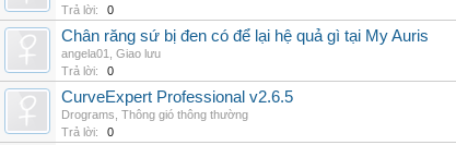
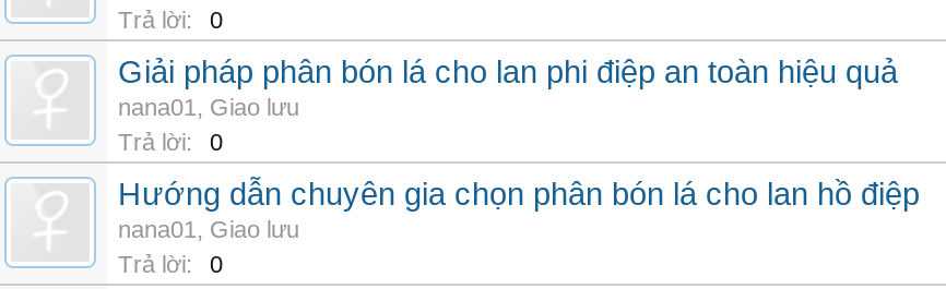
- Chân răng sứ bị đen có để lại hệ quả gì tại My Auris
- angela01, Giao lưu
+ Giải pháp phân bón lá cho lan phi điệp an toàn hiệu quả
+ nana01, Giao lưu

- CurveExpert Professional v2.6.5
- Drograms, Thông gió thông thường
+ Hướng dẫn chuyên gia chọn phân bón lá cho lan hồ điệp
+ nana01, Giao lưu
